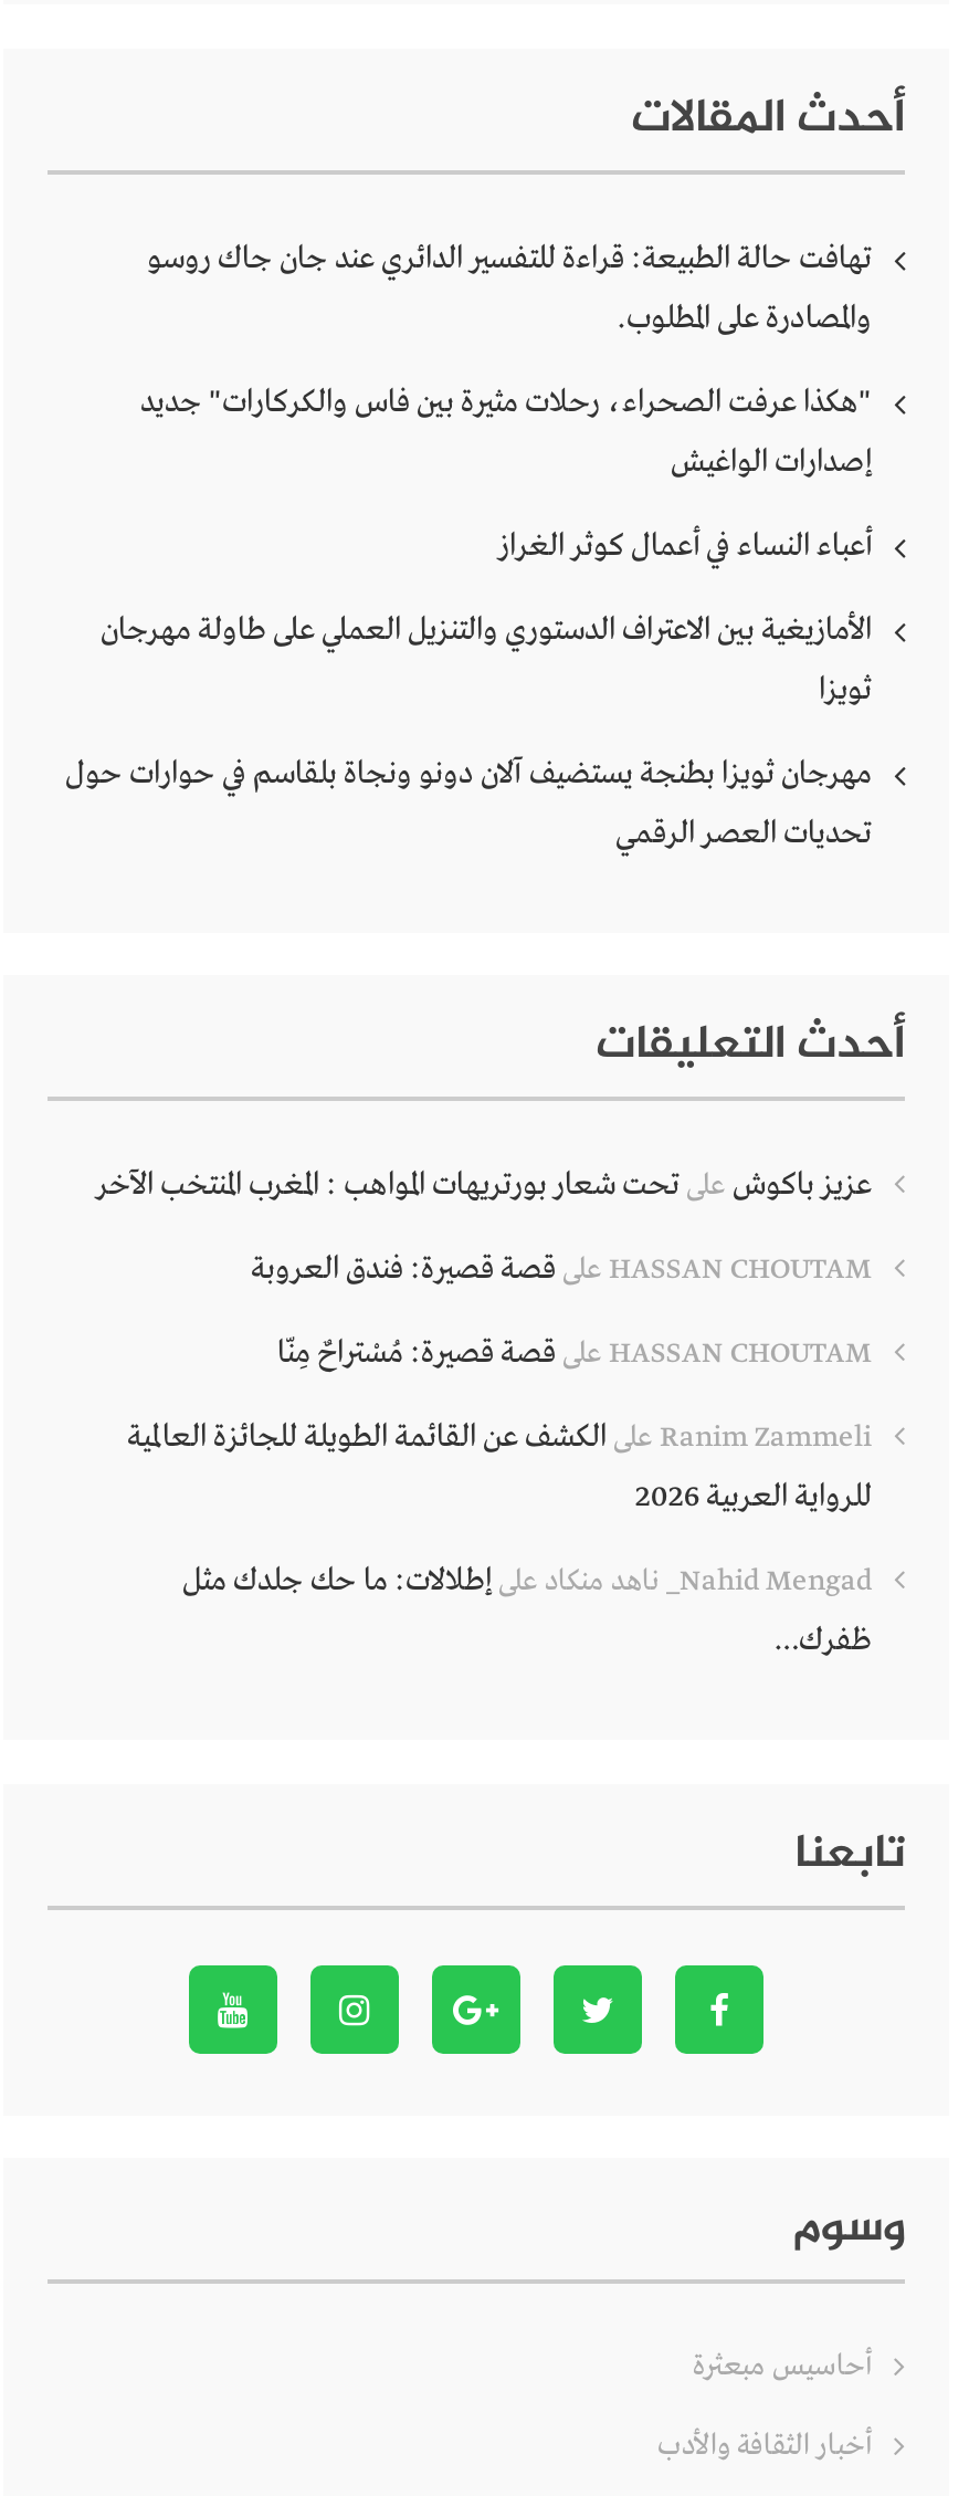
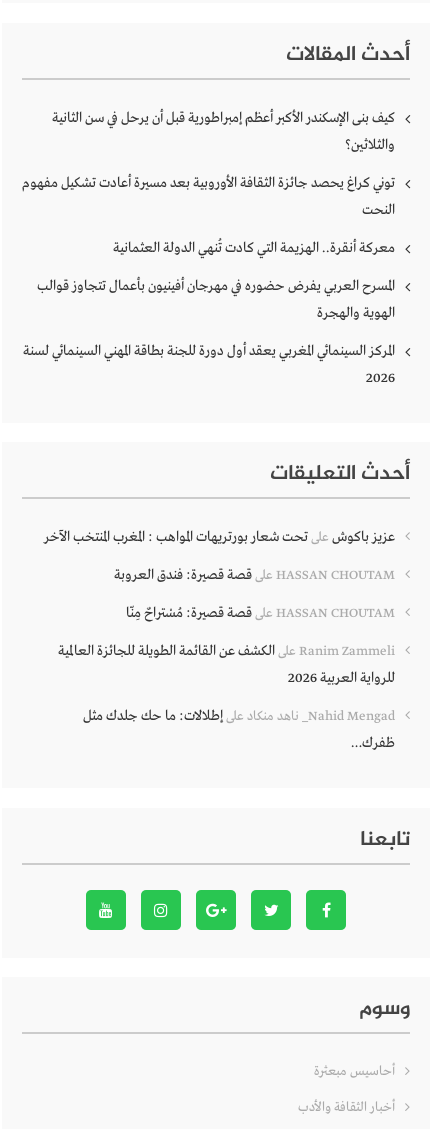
- تهافت حالة الطبيعة: قراءة للتفسير الدائري عند جان جاك روسو
+ كيف بنى الإسكندر الأكبر أعظم إمبراطورية قبل أن يرحل في سن الثانية

- والمصادرة على المطلوب.
+ والثلاثين؟

- "هكذا عرفت الصحراء، رحلات مثيرة بين فاس والكركارات" جديد
+ توني كراغ يحصد جائزة الثقافة الأوروبية بعد مسيرة أعادت تشكيل مفهوم

- إصدارات الواغيش
+ النحت

- أعباء النساء في أعمال كوثر الغراز
+ معركة أنقرة.. الهزيمة التي كادت تُنهي الدولة العثمانية

- الأمازيغية بين الاعتراف الدستوري والتنزيل العملي على طاولة مهرجان
+ المسرح العربي يفرض حضوره في مهرجان أفينيون بأعمال تتجاوز قوالب

- ثويزا
+ الهوية والهجرة

- مهرجان ثويزا بطنجة يستضيف آلان دونو ونجاة بلقاسم في حوارات حول
+ المركز السينمائي المغربي يعقد أول دورة للجنة بطاقة المهني السينمائي لسنة

- تحديات العصر الرقمي
+ 2026
